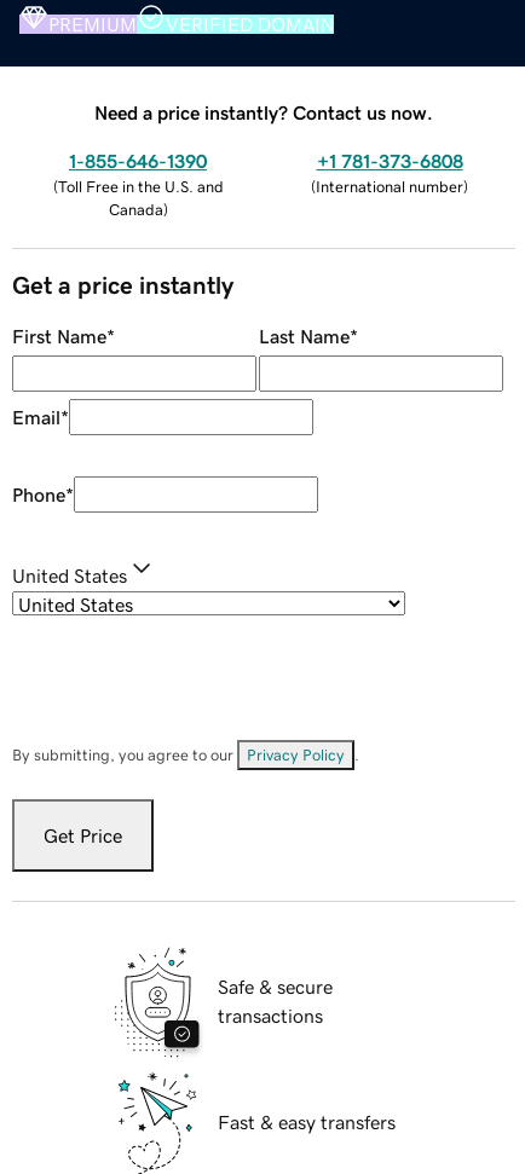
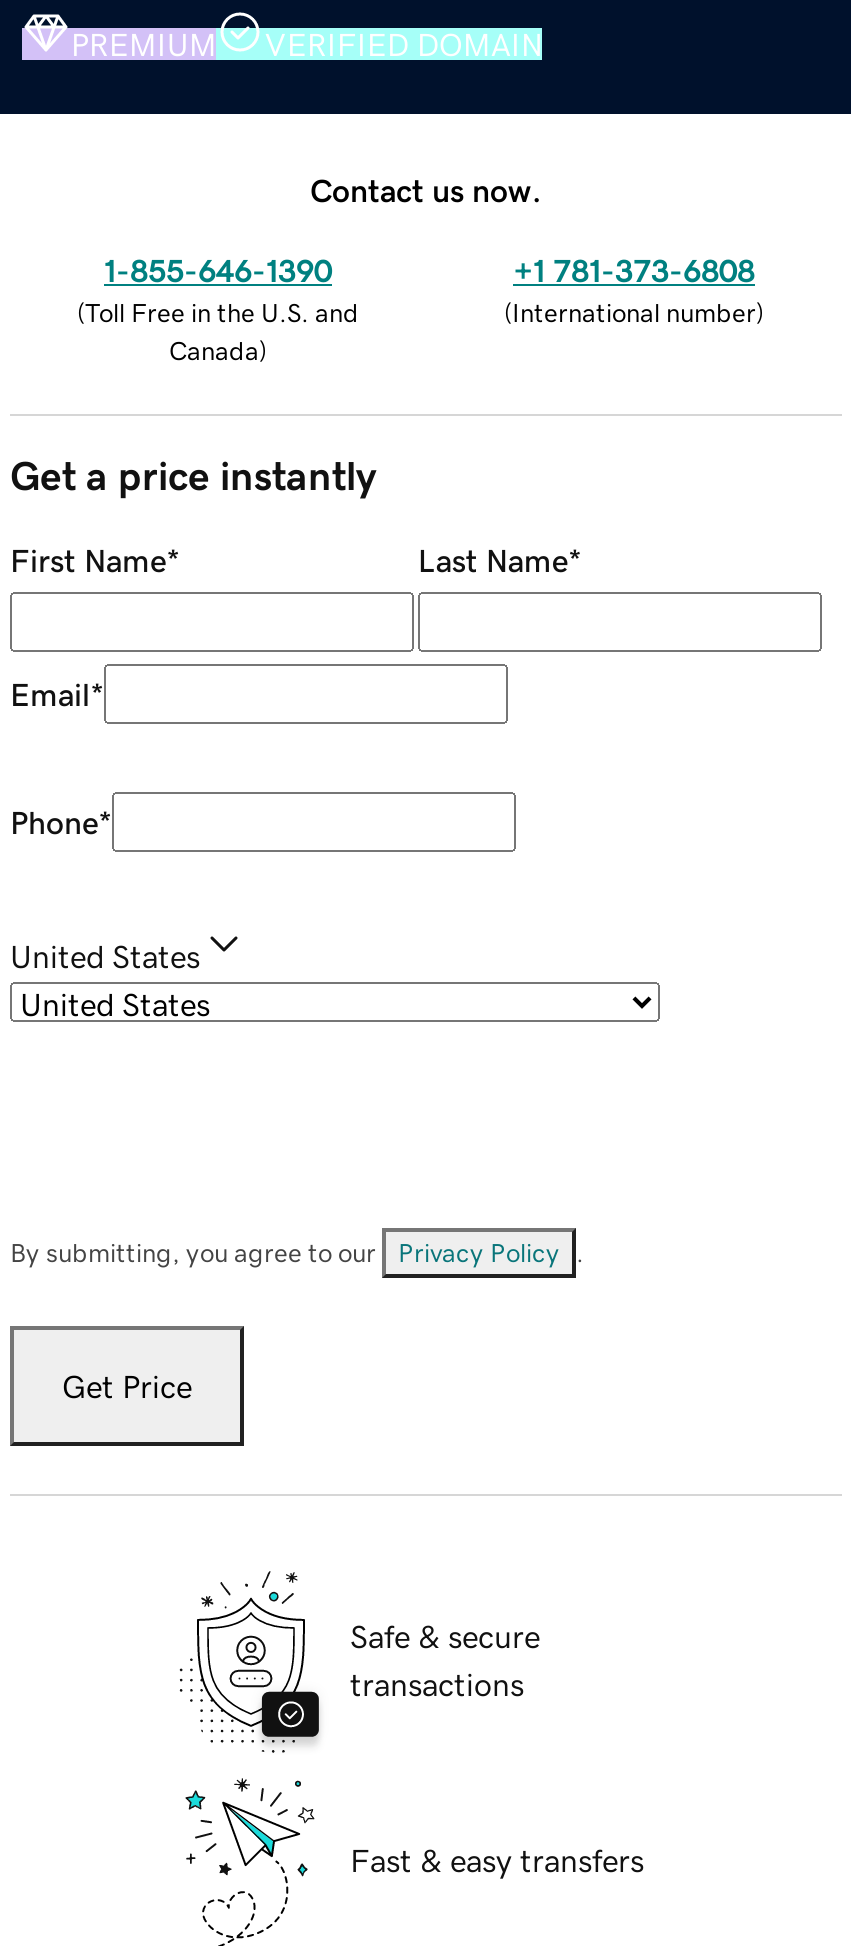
- Need a price instantly? Contact us now.
+ Contact us now.
